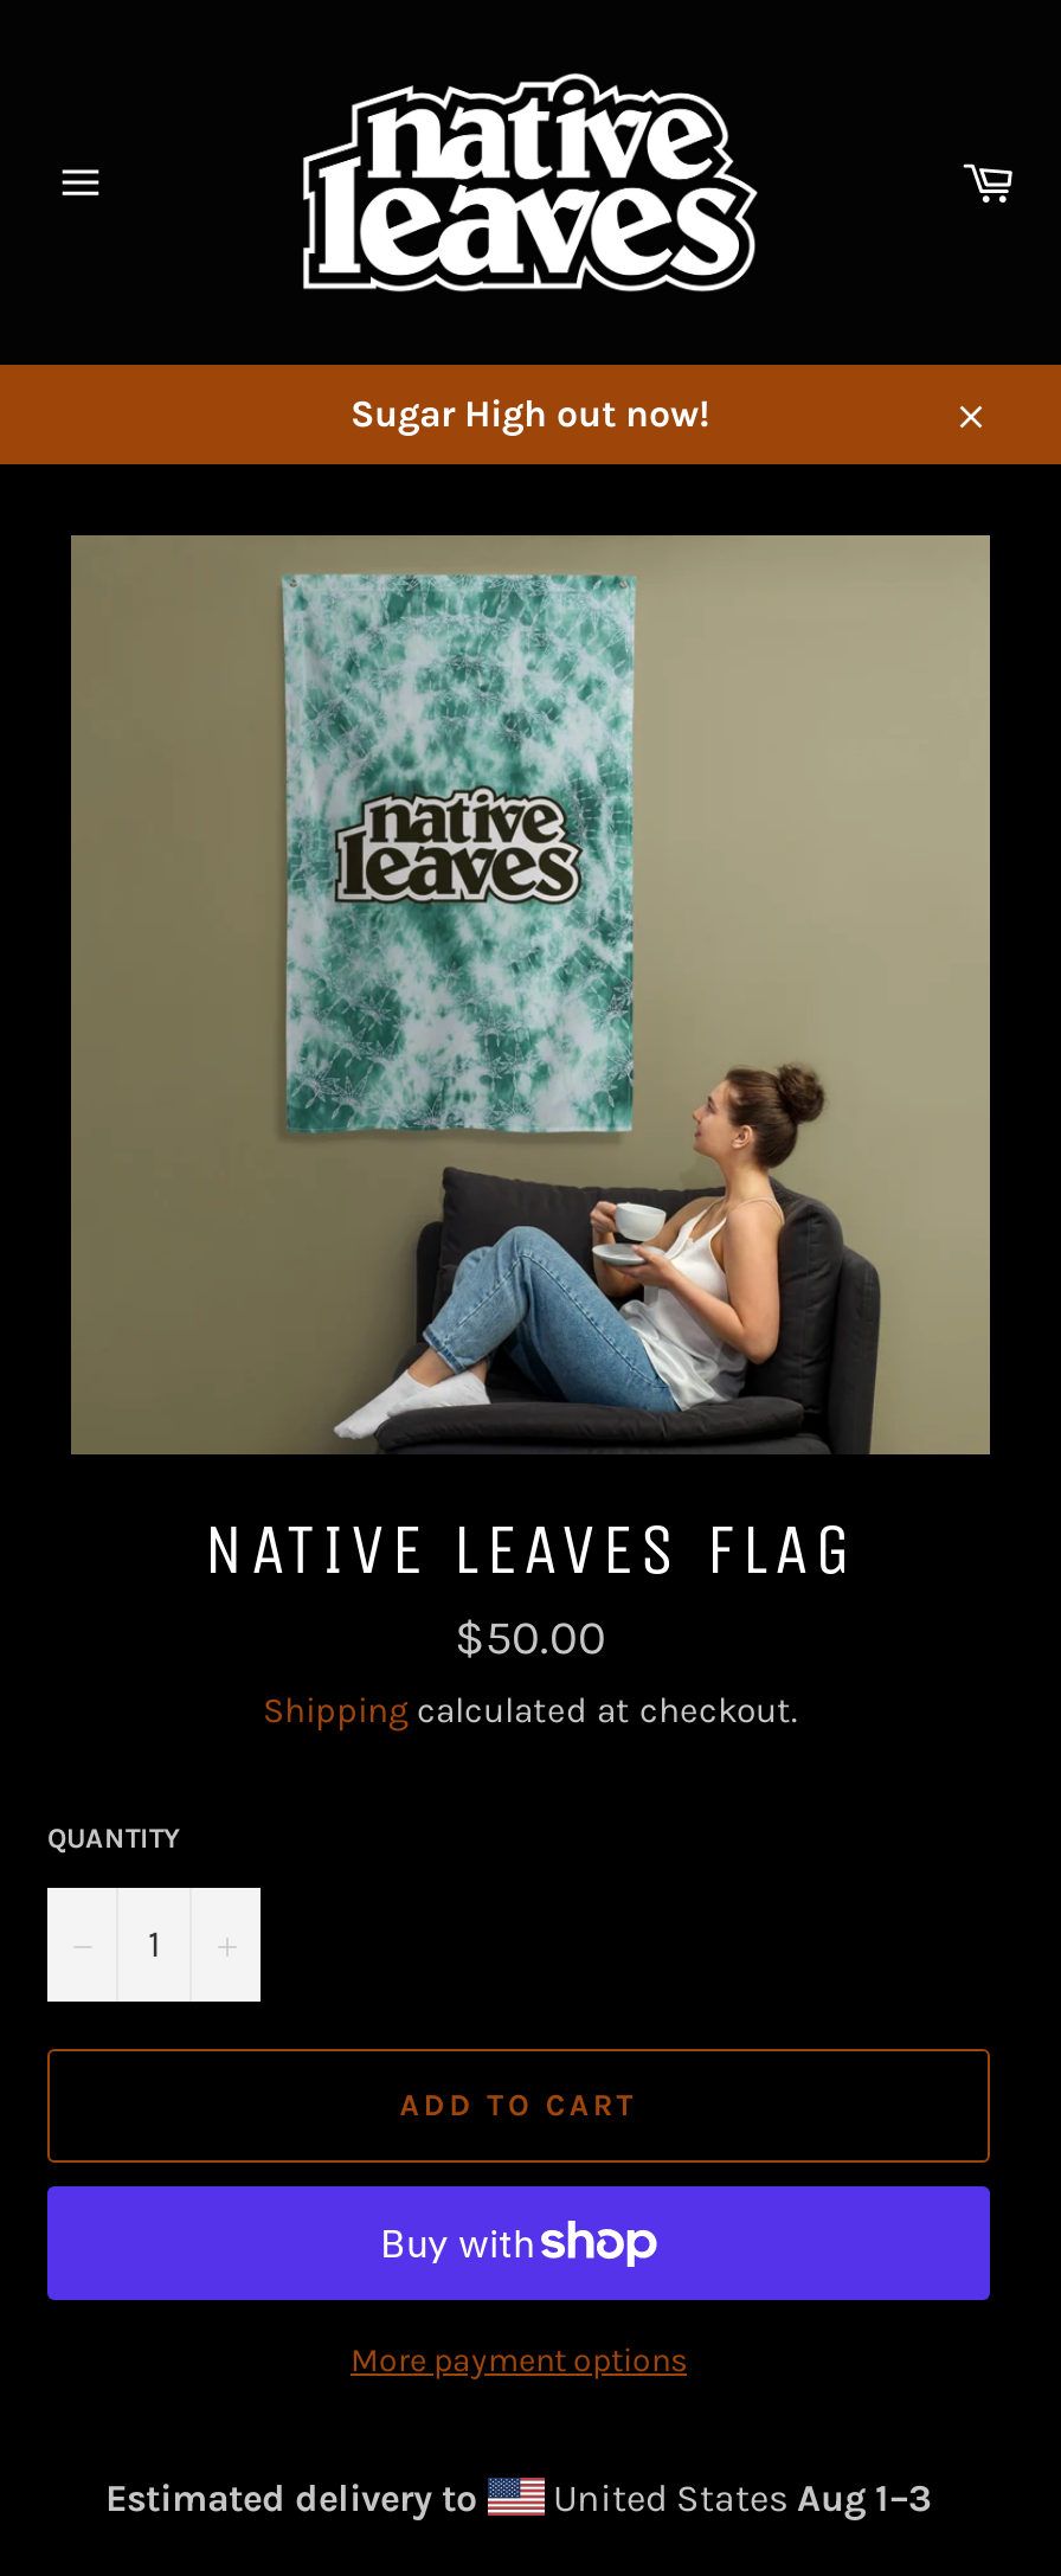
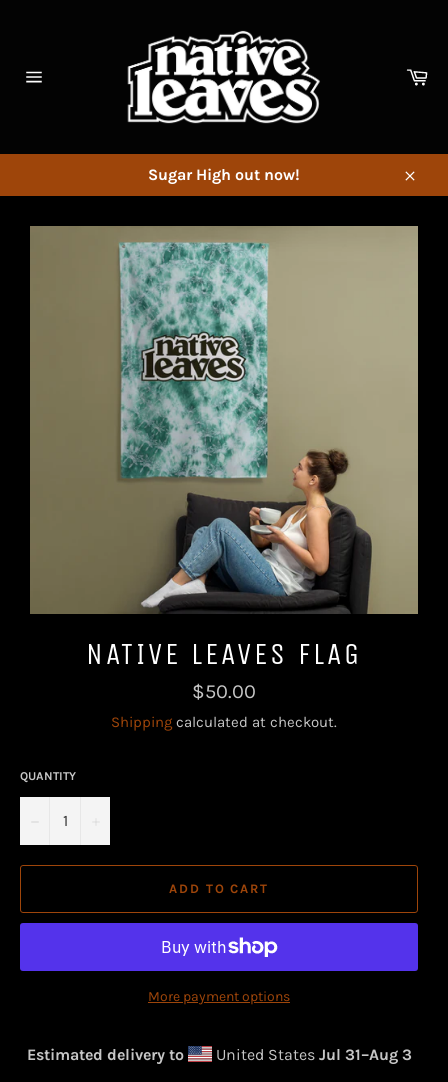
- United States Aug 1–3
+ United States Jul 31–Aug 3
